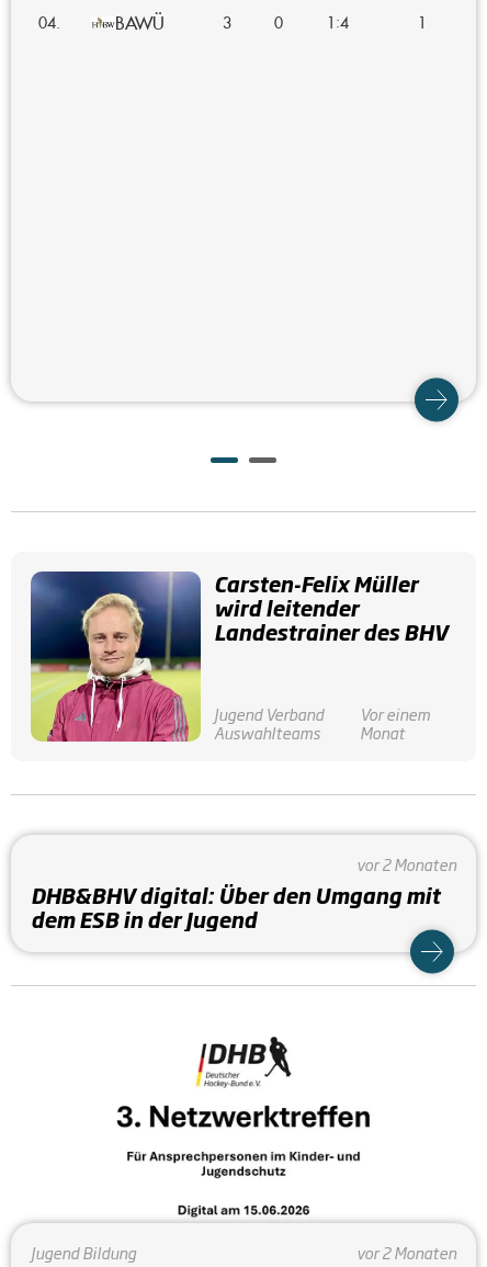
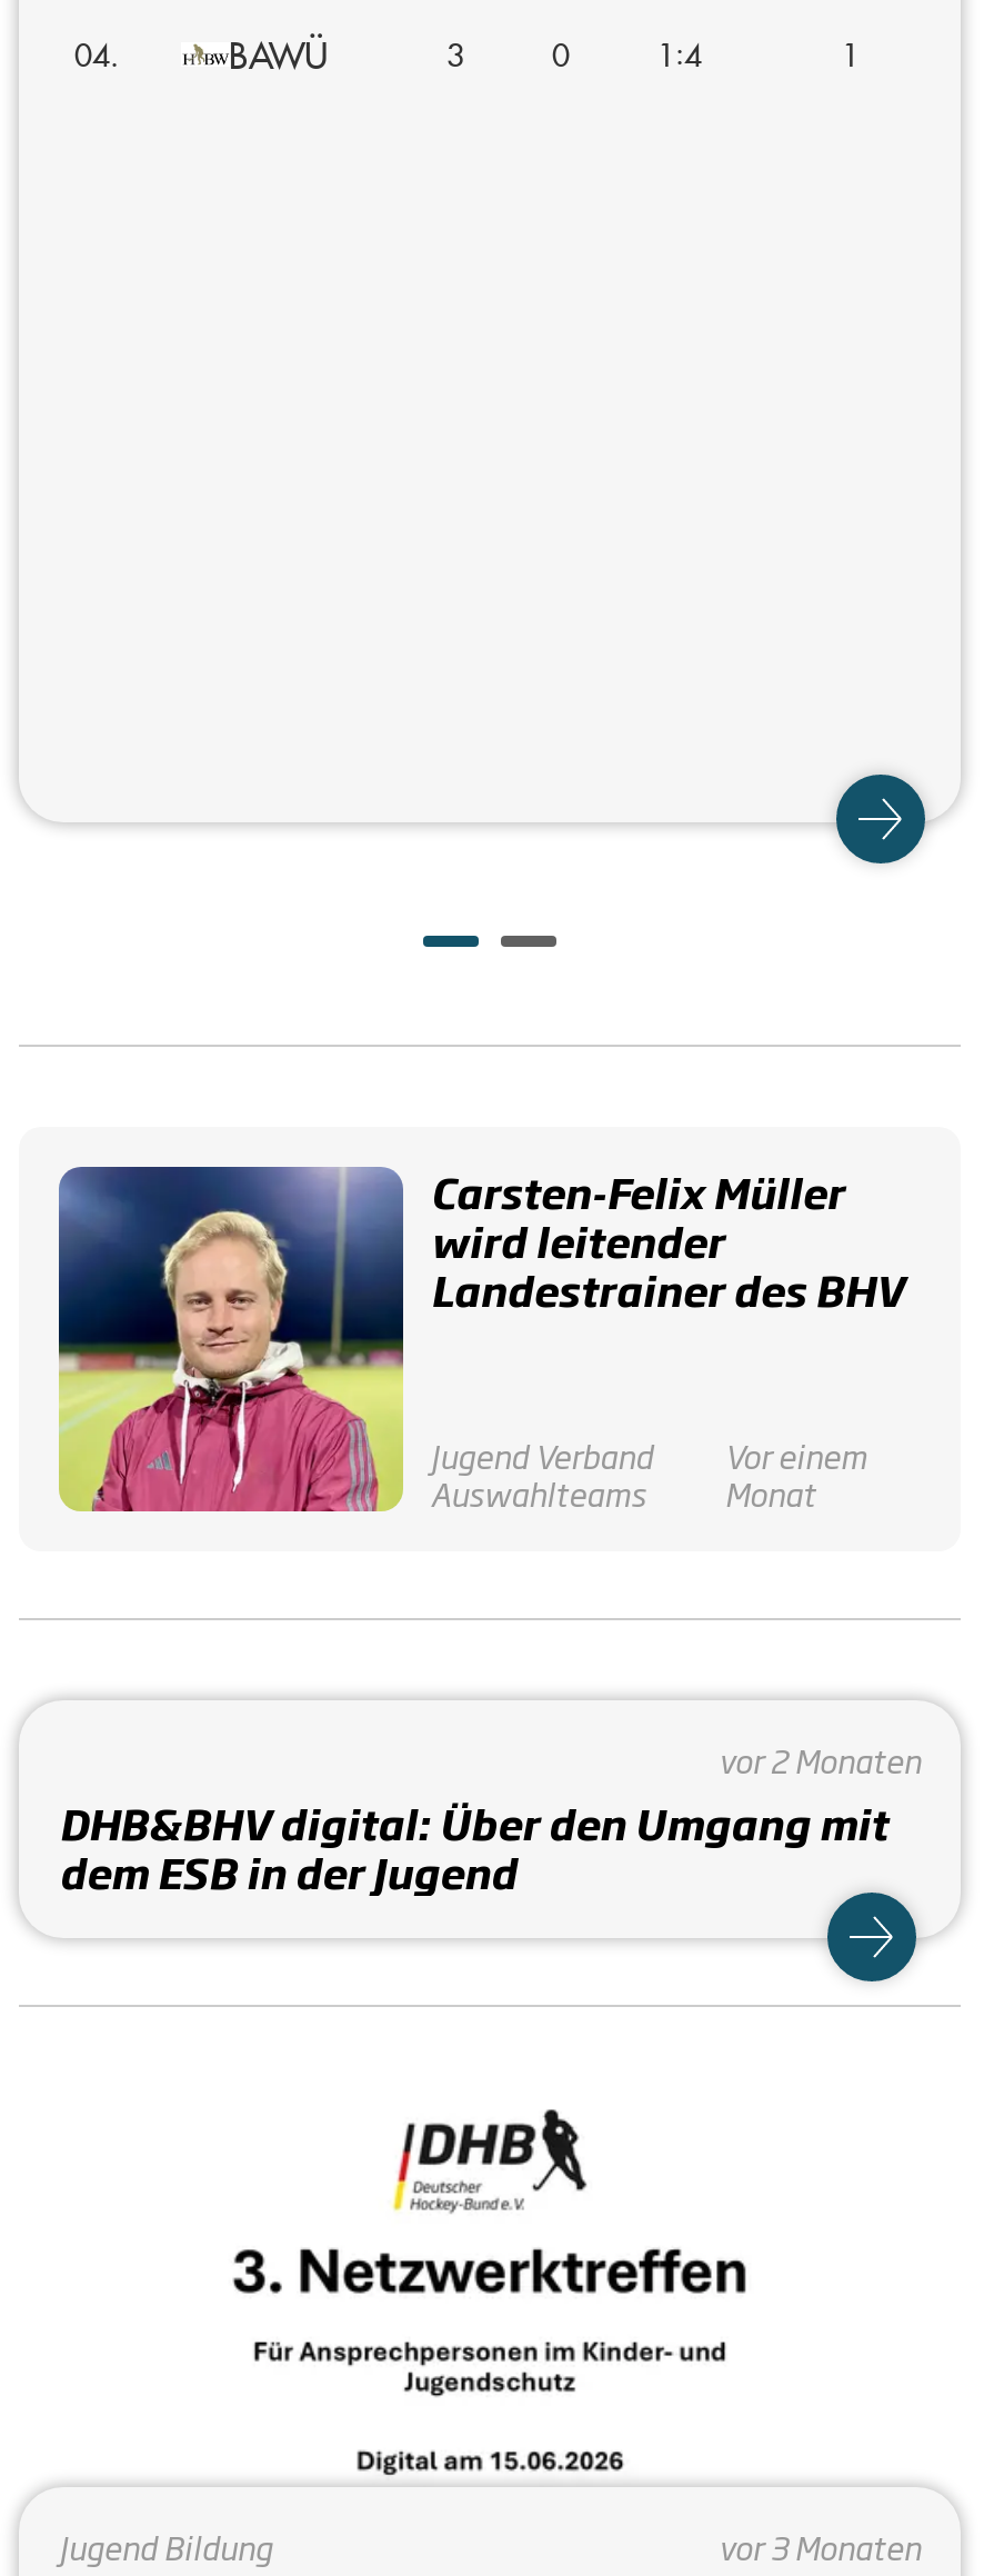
- vor 2 Monaten
+ vor 3 Monaten
